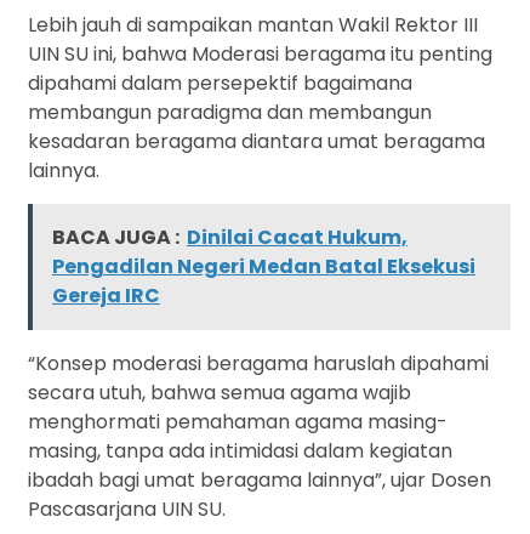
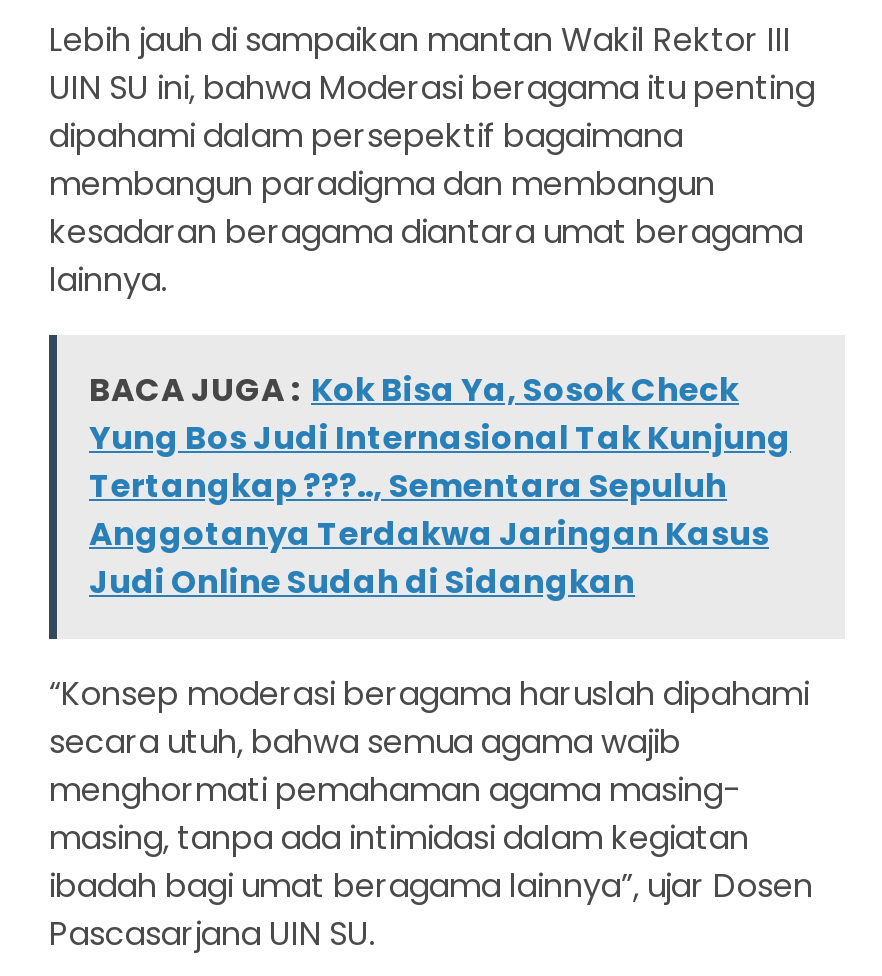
- BACA JUGA : Dinilai Cacat Hukum,
- Pengadilan Negeri Medan Batal Eksekusi
- Gereja IRC
+ BACA JUGA : Kok Bisa Ya, Sosok Check
+ Yung Bos Judi Internasional Tak Kunjung
+ Tertangkap ???.., Sementara Sepuluh
+ Anggotanya Terdakwa Jaringan Kasus
+ Judi Online Sudah di Sidangkan
